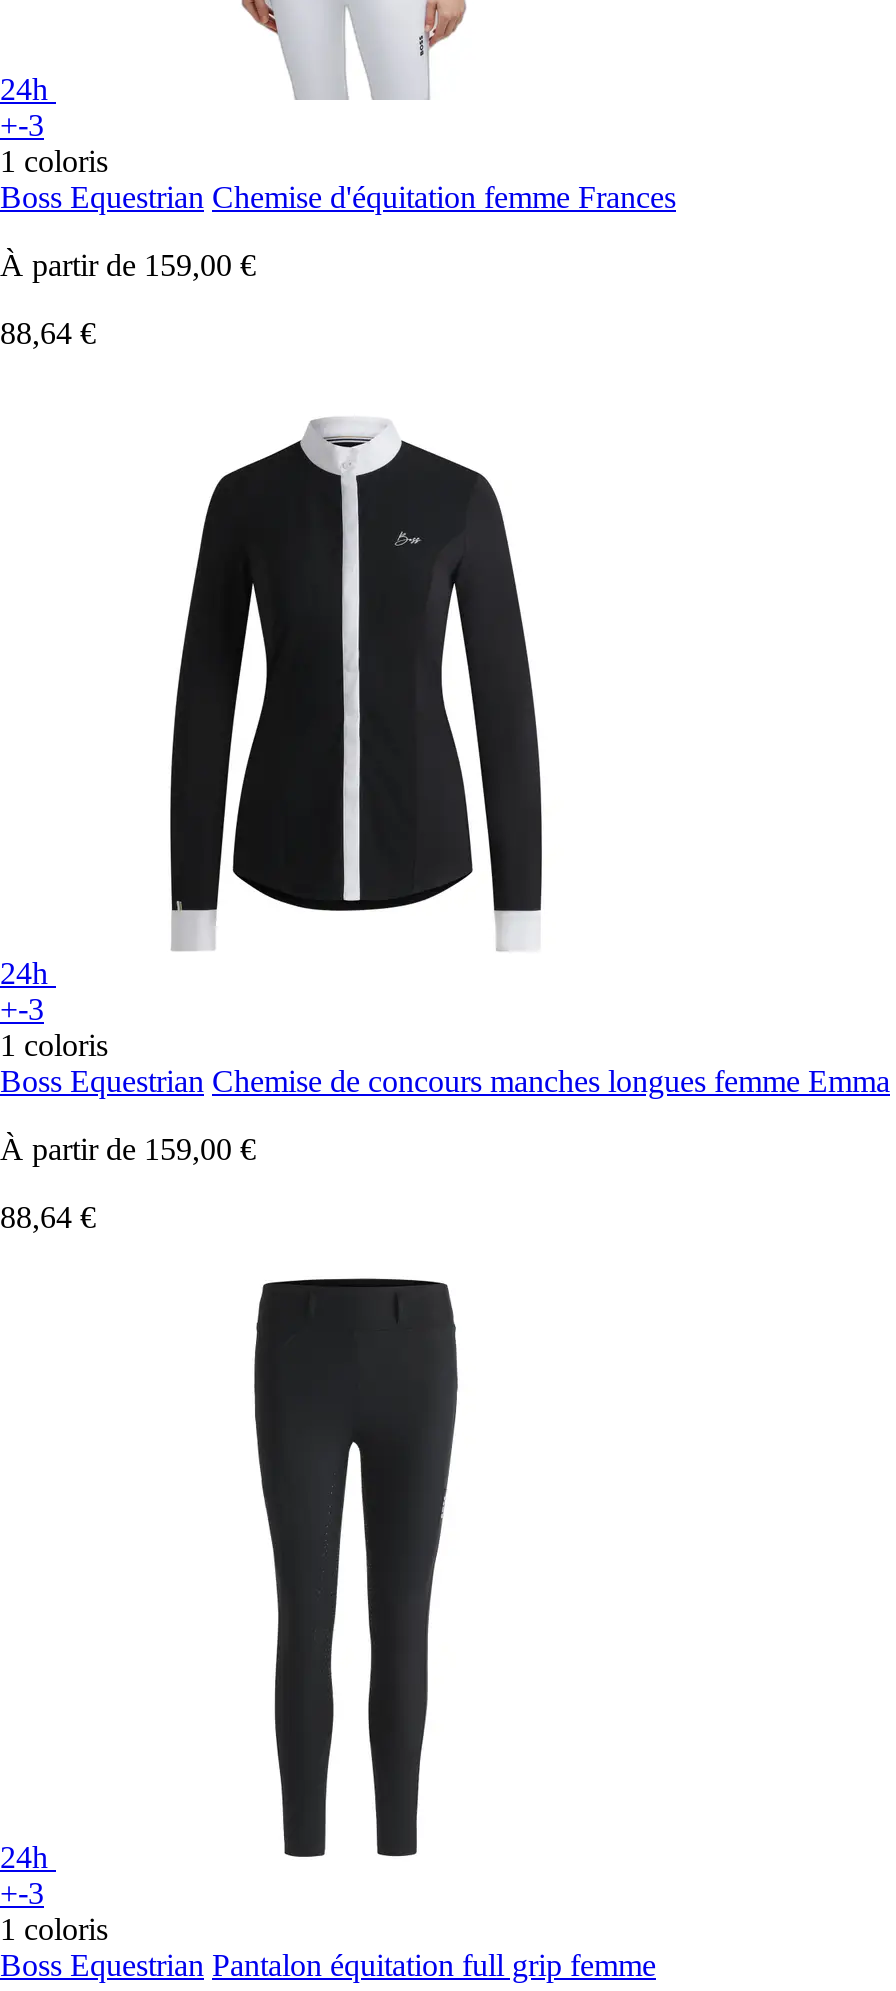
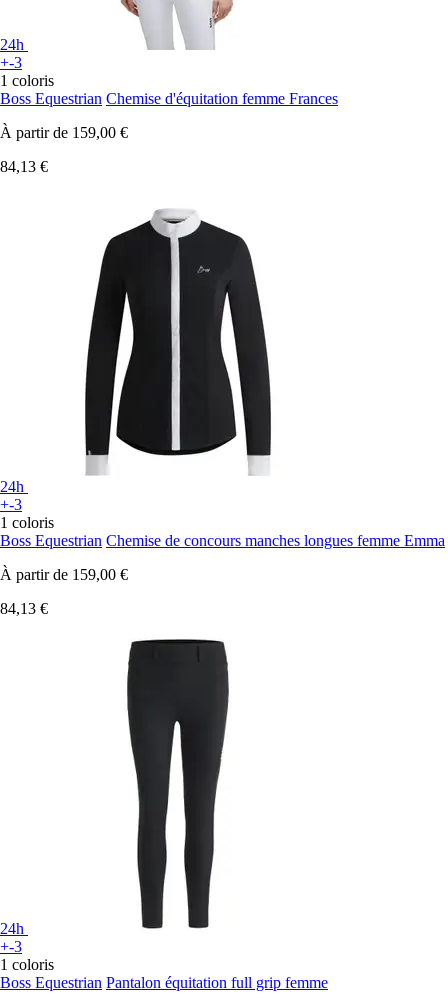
- 88,64 €
+ 84,13 €

- 88,64 €
+ 84,13 €
